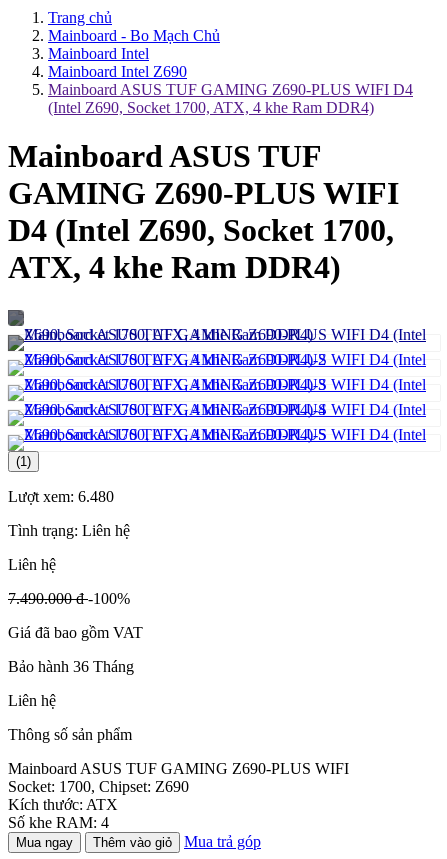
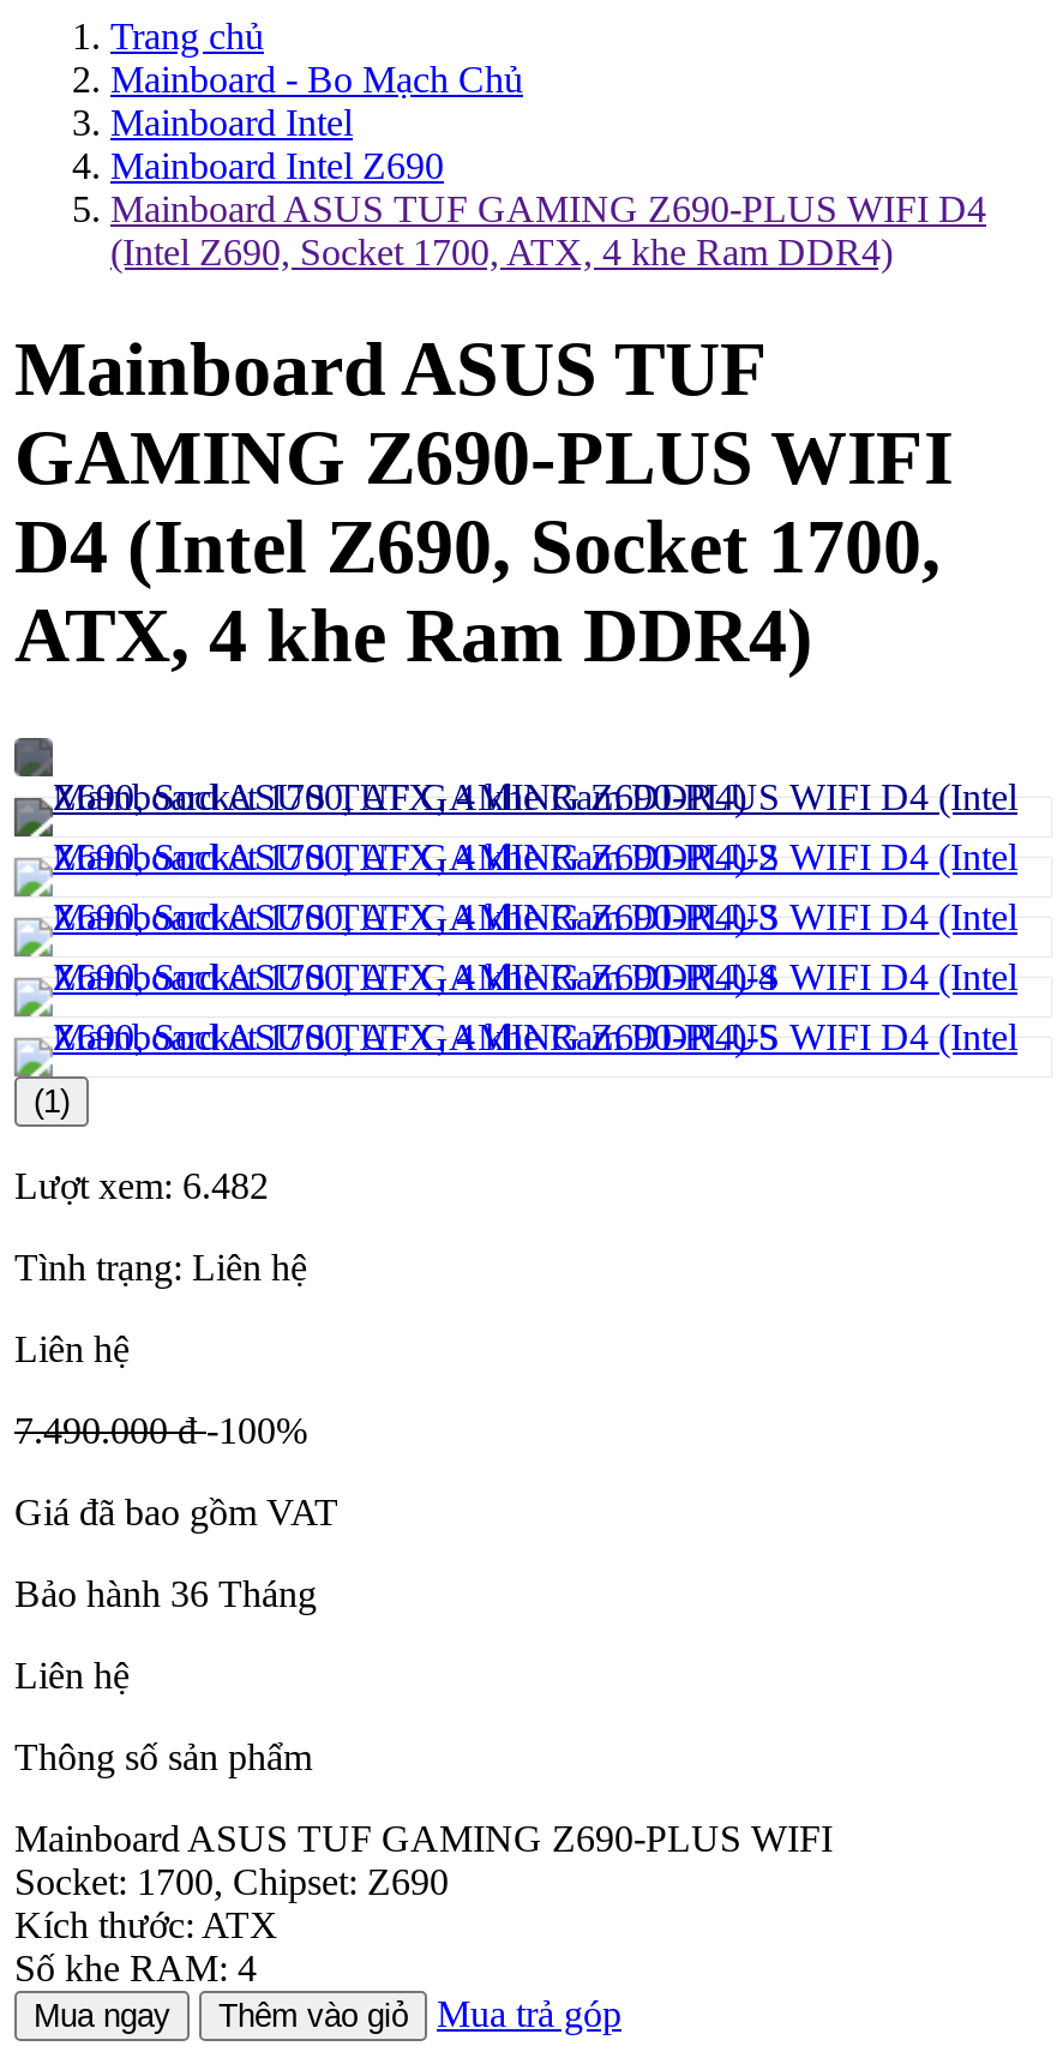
- Lượt xem: 6.480
+ Lượt xem: 6.482
